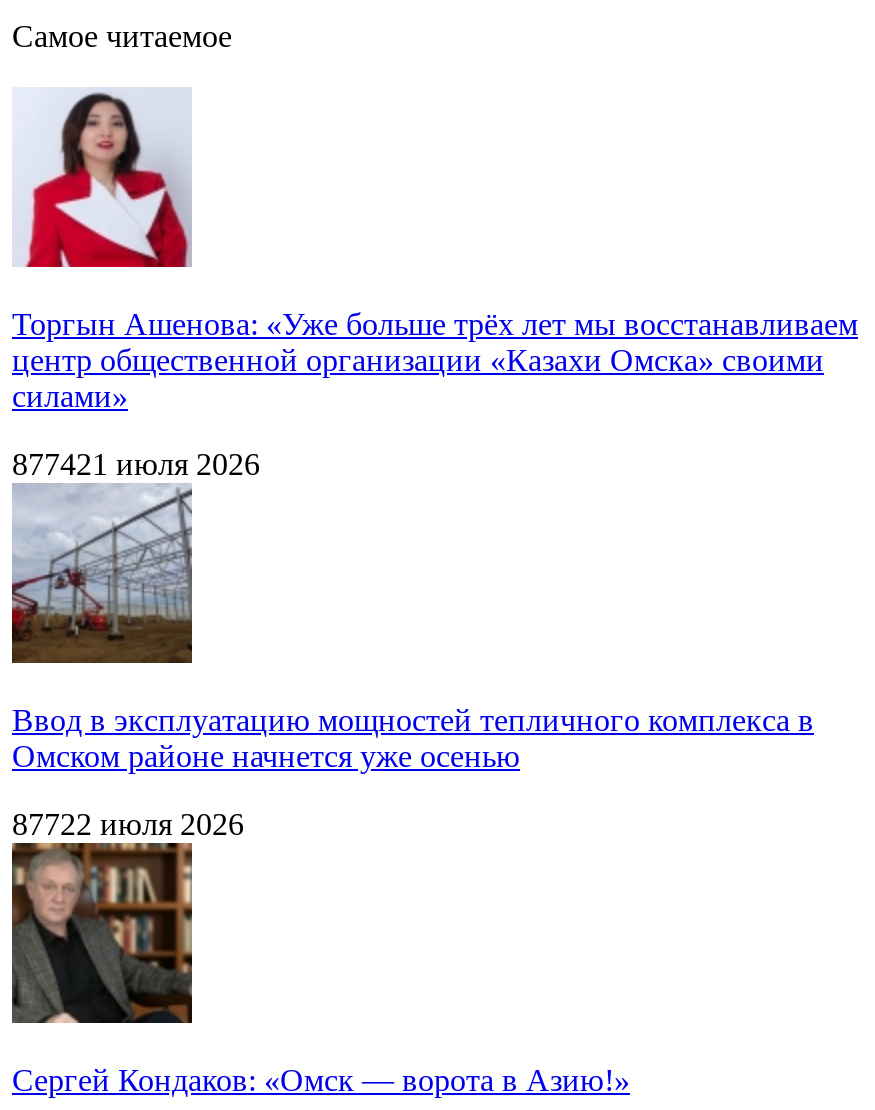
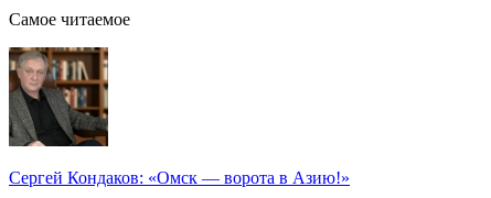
- [image]
- Торгын Ашенова: «Уже больше трёх лет мы восстанавливаем
- центр общественной организации «Казахи Омска» своими
- силами»
- 877421 июля 2026

- [image]
- Ввод в эксплуатацию мощностей тепличного комплекса в
- Омском районе начнется уже осенью
- 87722 июля 2026
